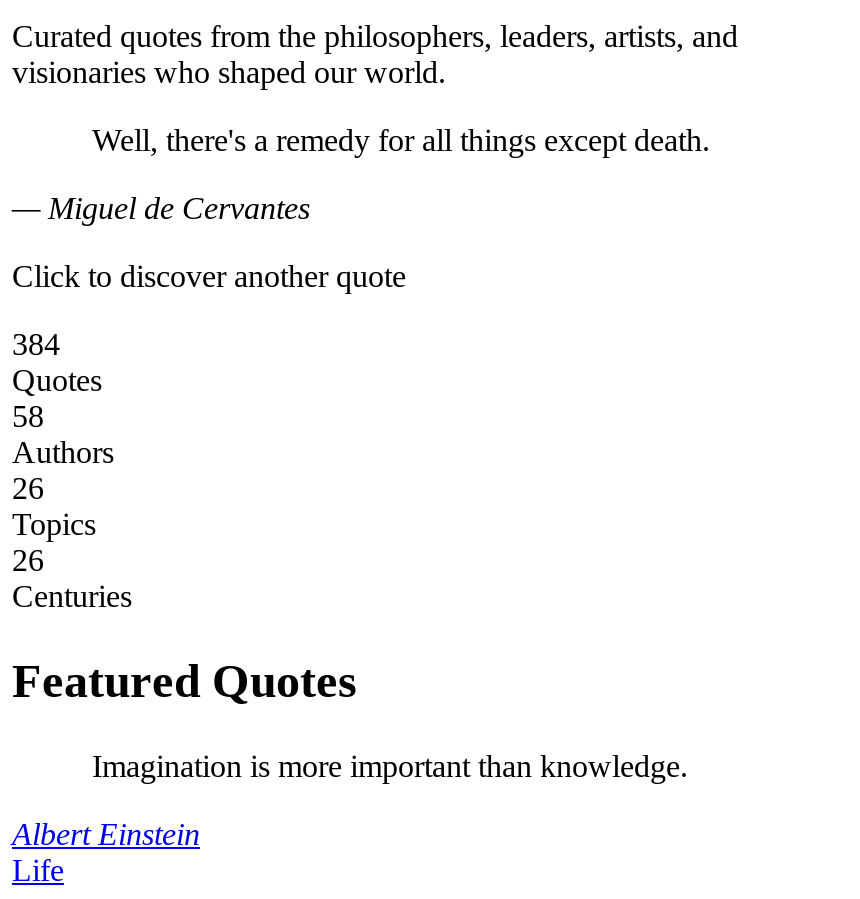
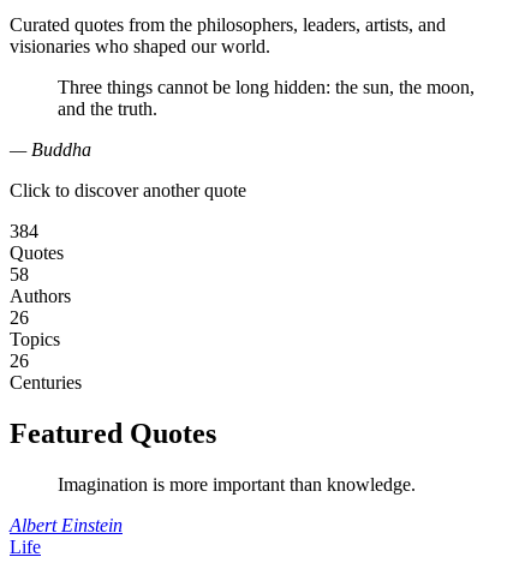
- Well, there's a remedy for all things except death.
+ Three things cannot be long hidden: the sun, the moon,
+ and the truth.

- — Miguel de Cervantes
+ — Buddha
